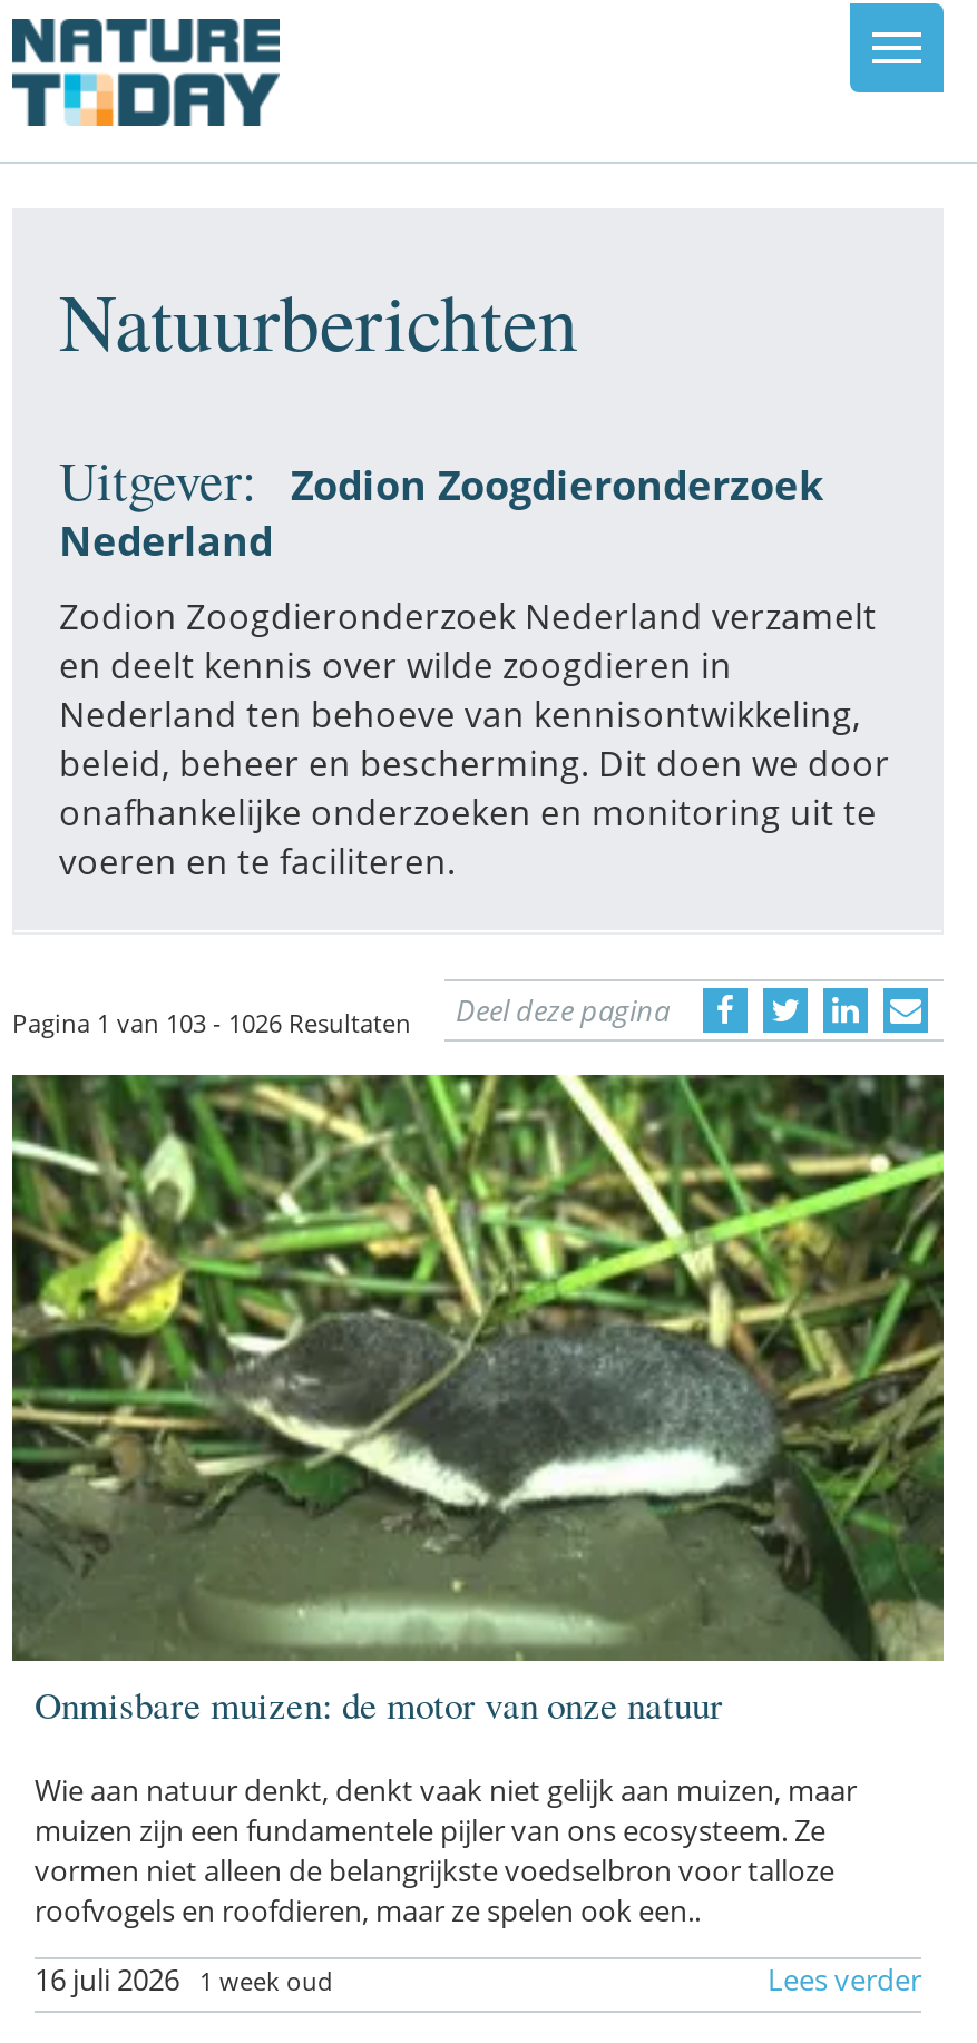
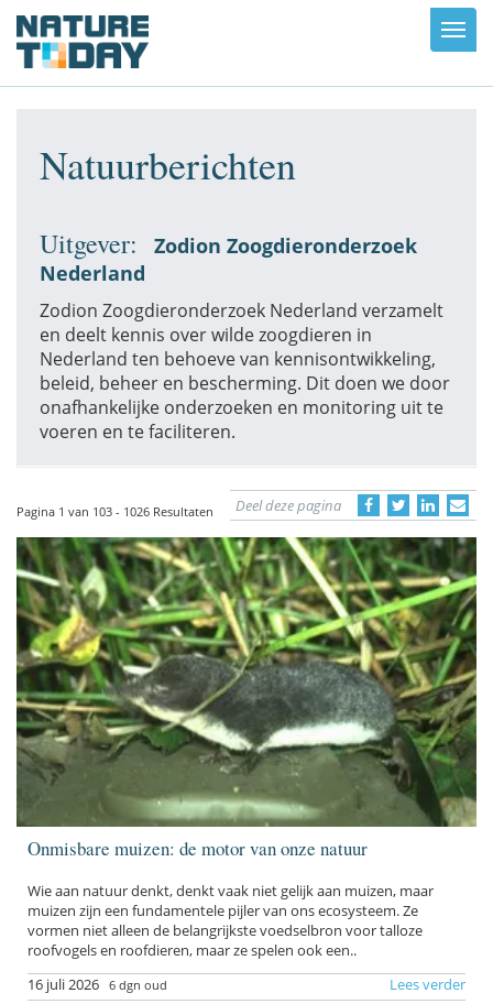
- 16 juli 2026 1 week oud
+ 16 juli 2026 6 dgn oud
